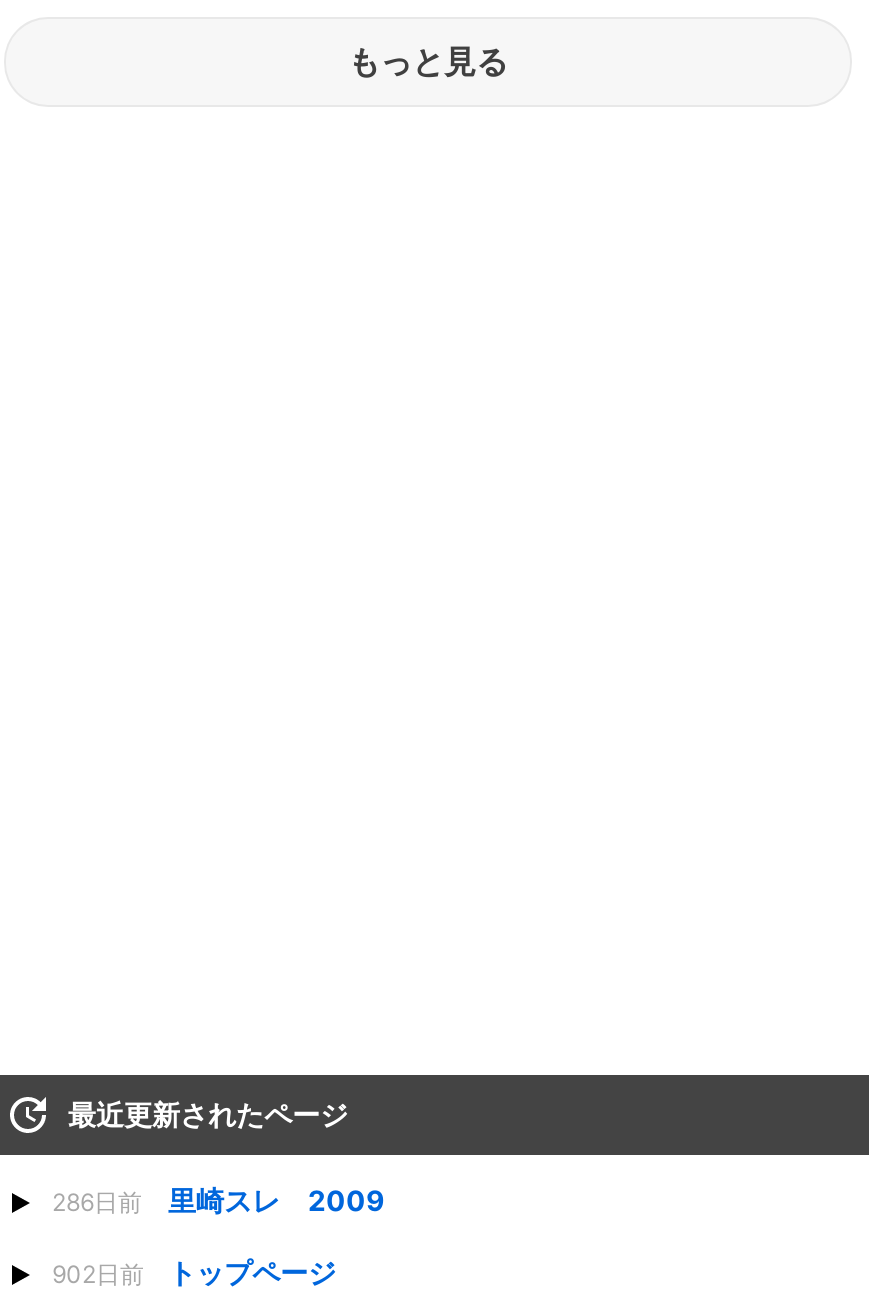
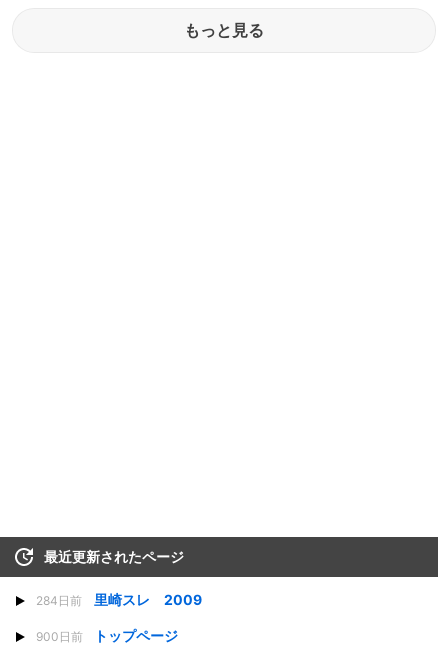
- 286日前 里崎スレ 2009
+ 284日前 里崎スレ 2009

- 902日前 トップページ
+ 900日前 トップページ
